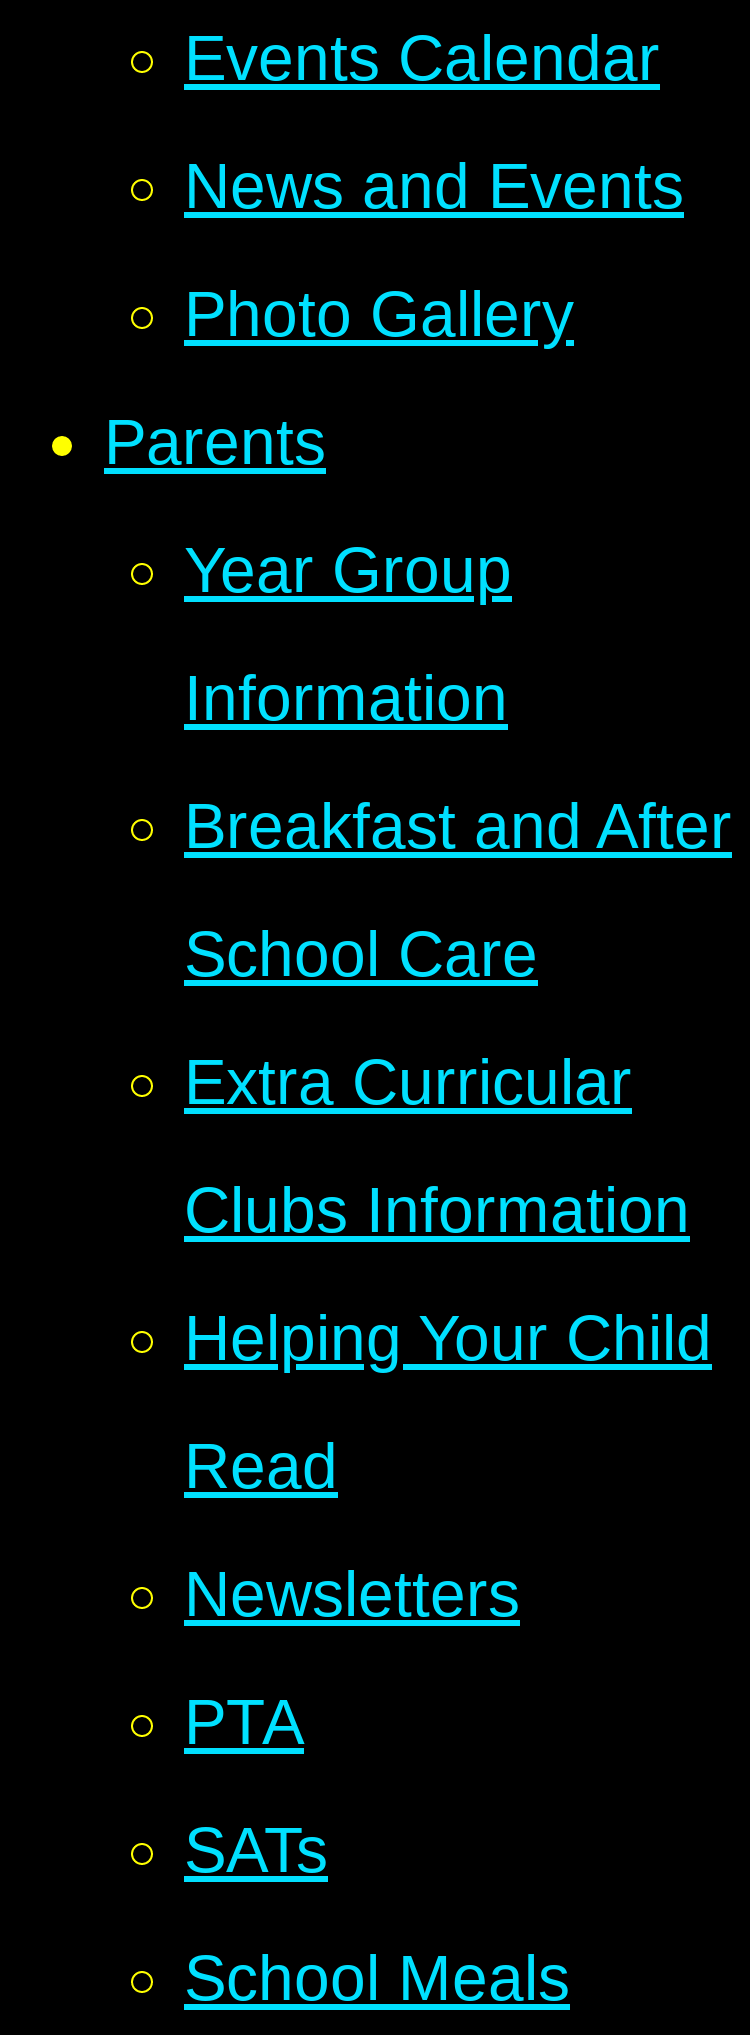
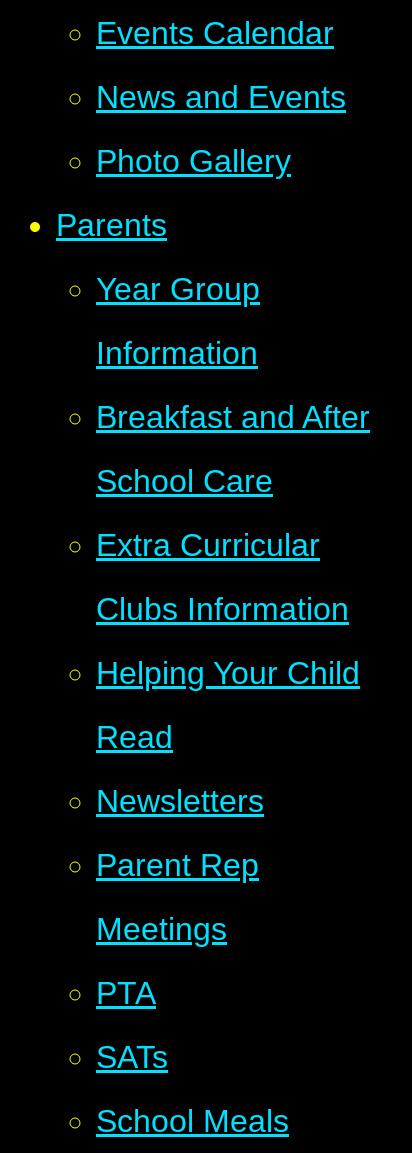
+ Parent Rep
+ Meetings
